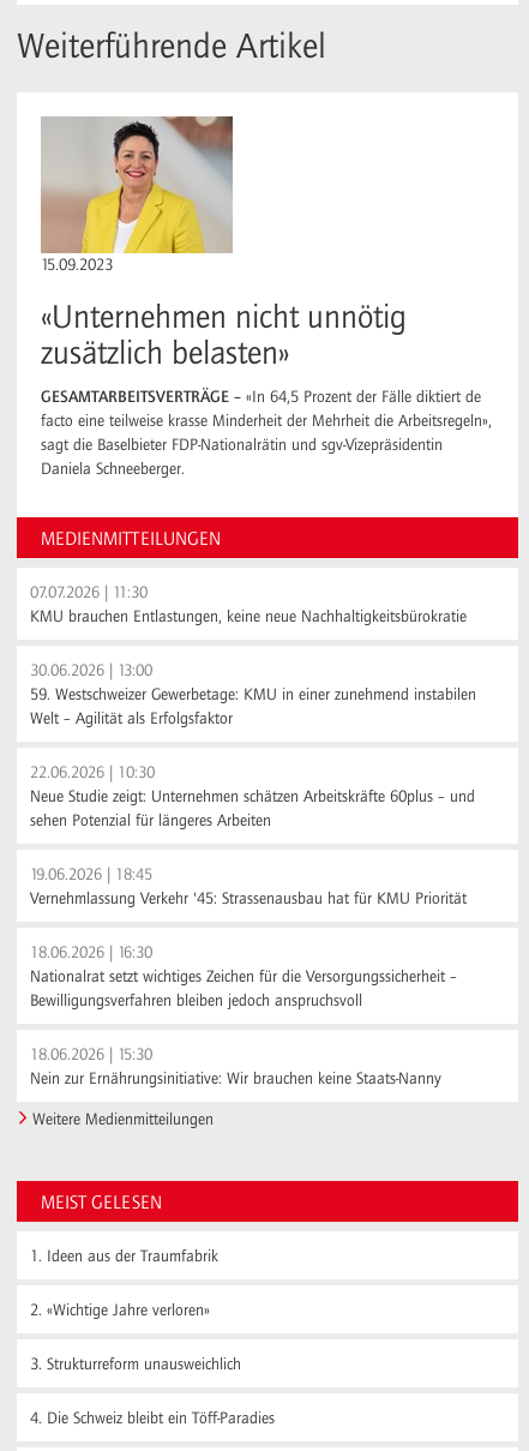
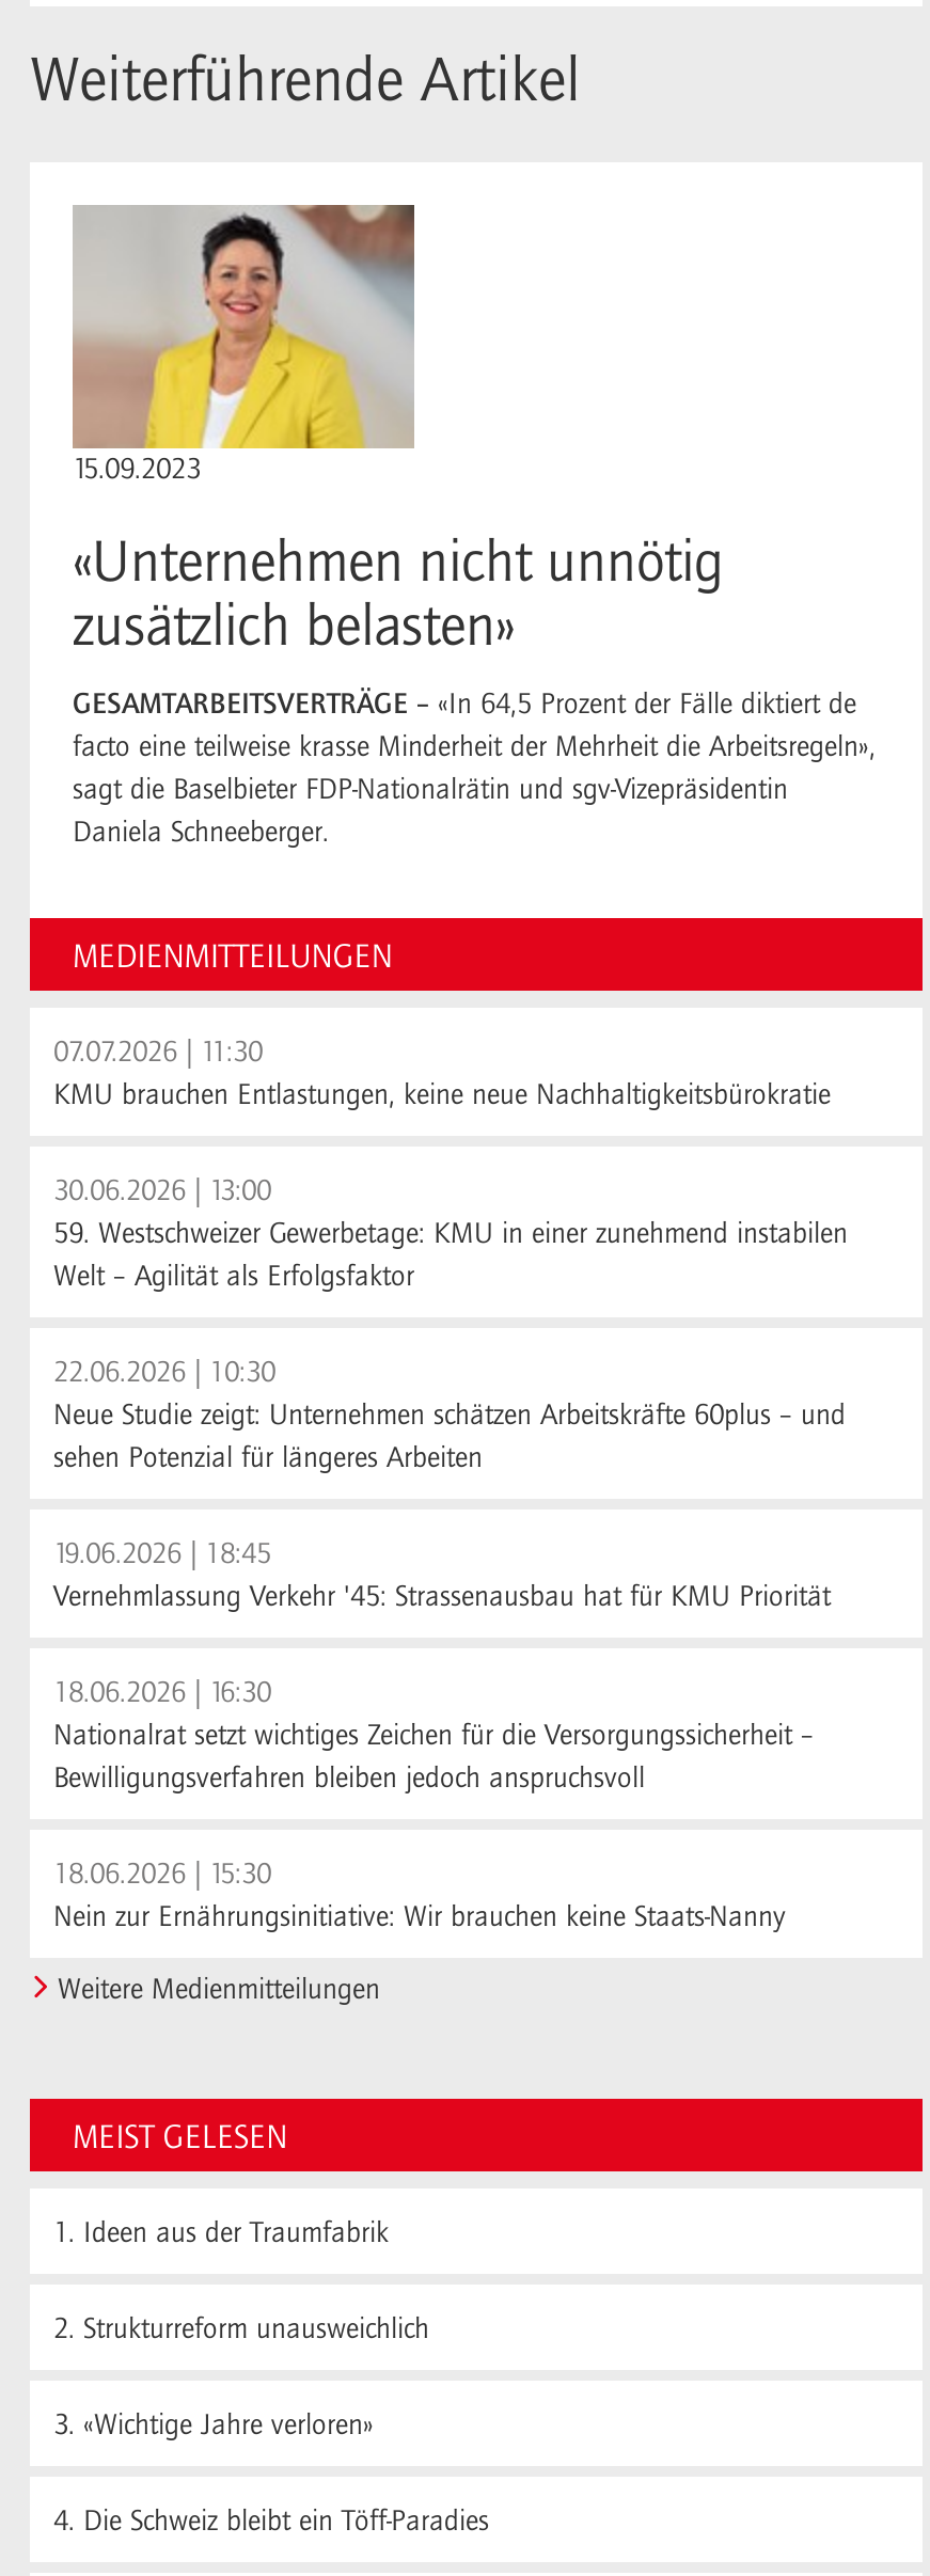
- 2. «Wichtige Jahre verloren»
+ 2. Strukturreform unausweichlich

- 3. Strukturreform unausweichlich
+ 3. «Wichtige Jahre verloren»
